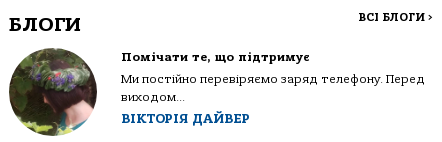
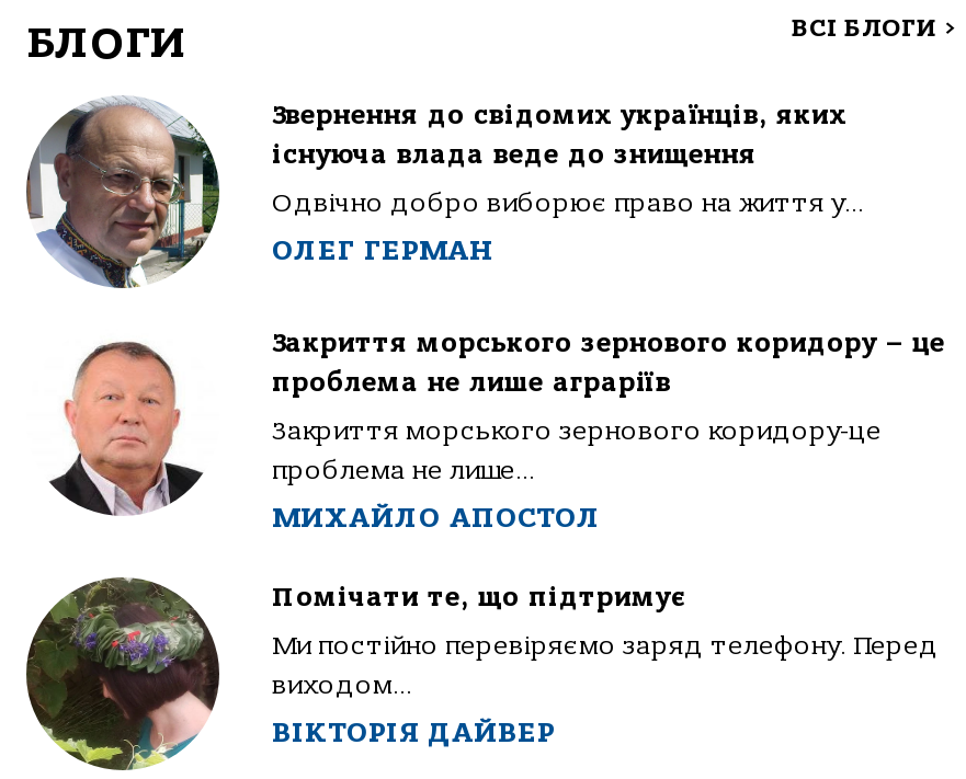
+ [image]
+ Звернення до свідомих українців, яких
+ існуюча влада веде до знищення
+ Одвічно добро виборює право на життя у...
+ ОЛЕГ ГЕРМАН
+ Закриття морського зернового коридору – це
+ проблема не лише аграріїв
+ Закриття морського зернового коридору-це
+ проблема не лише...
+ МИХАЙЛО АПОСТОЛ

+ [image]
